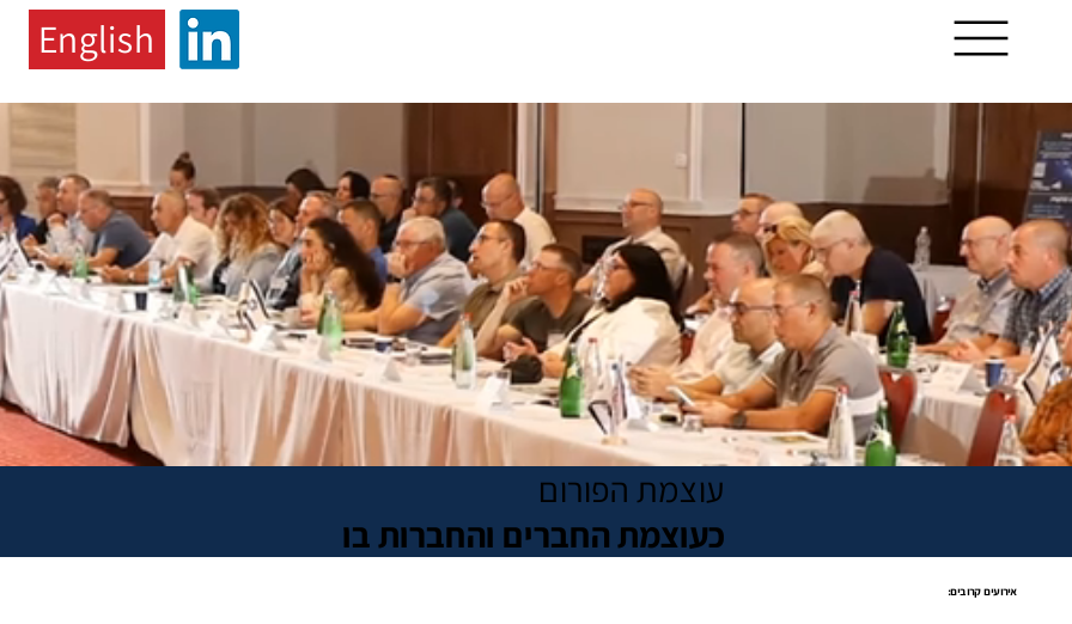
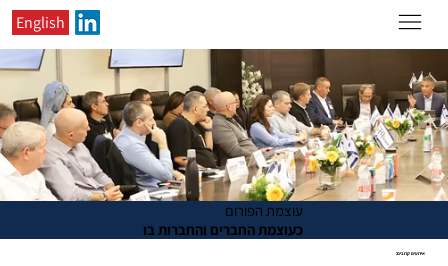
- [image]
+ [image]
